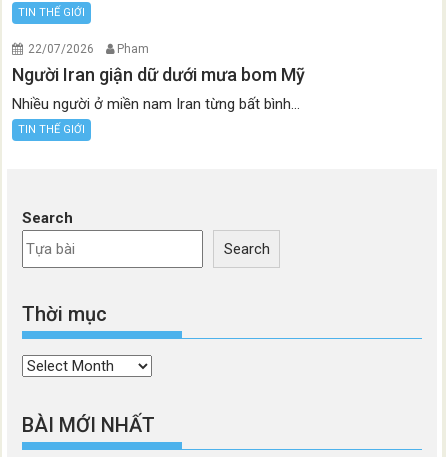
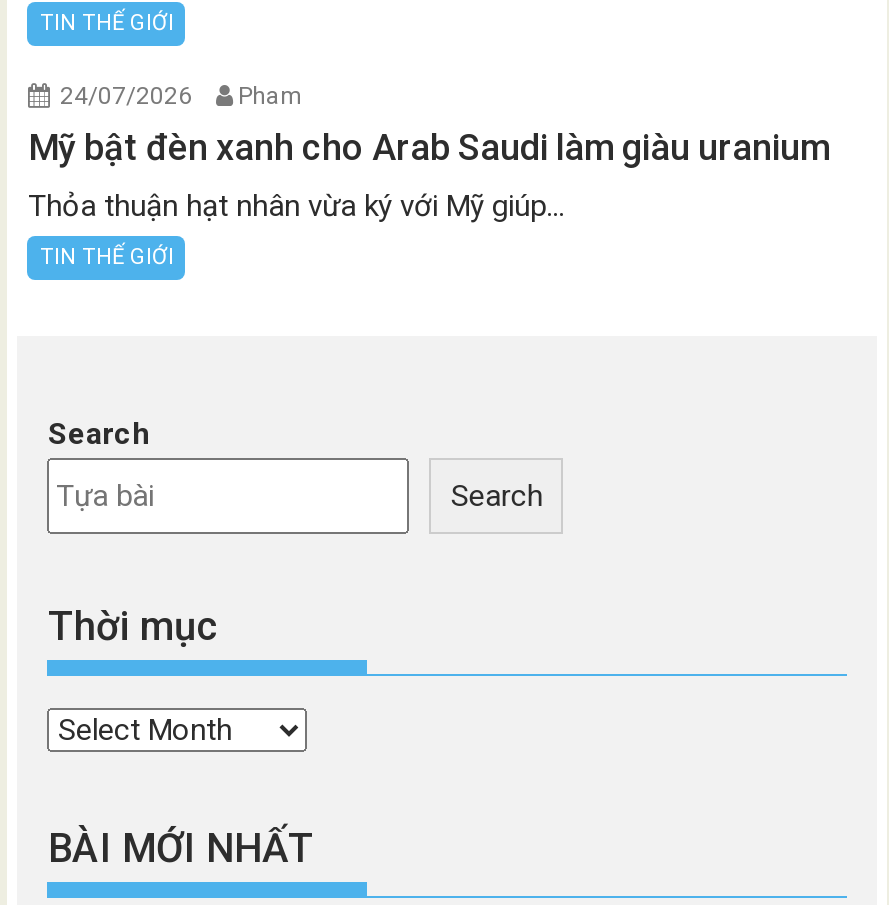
- 22/07/2026 Pham
+ 24/07/2026 Pham

- Người Iran giận dữ dưới mưa bom Mỹ
+ Mỹ bật đèn xanh cho Arab Saudi làm giàu uranium

- Nhiều người ở miền nam Iran từng bất bình...
+ Thỏa thuận hạt nhân vừa ký với Mỹ giúp...
